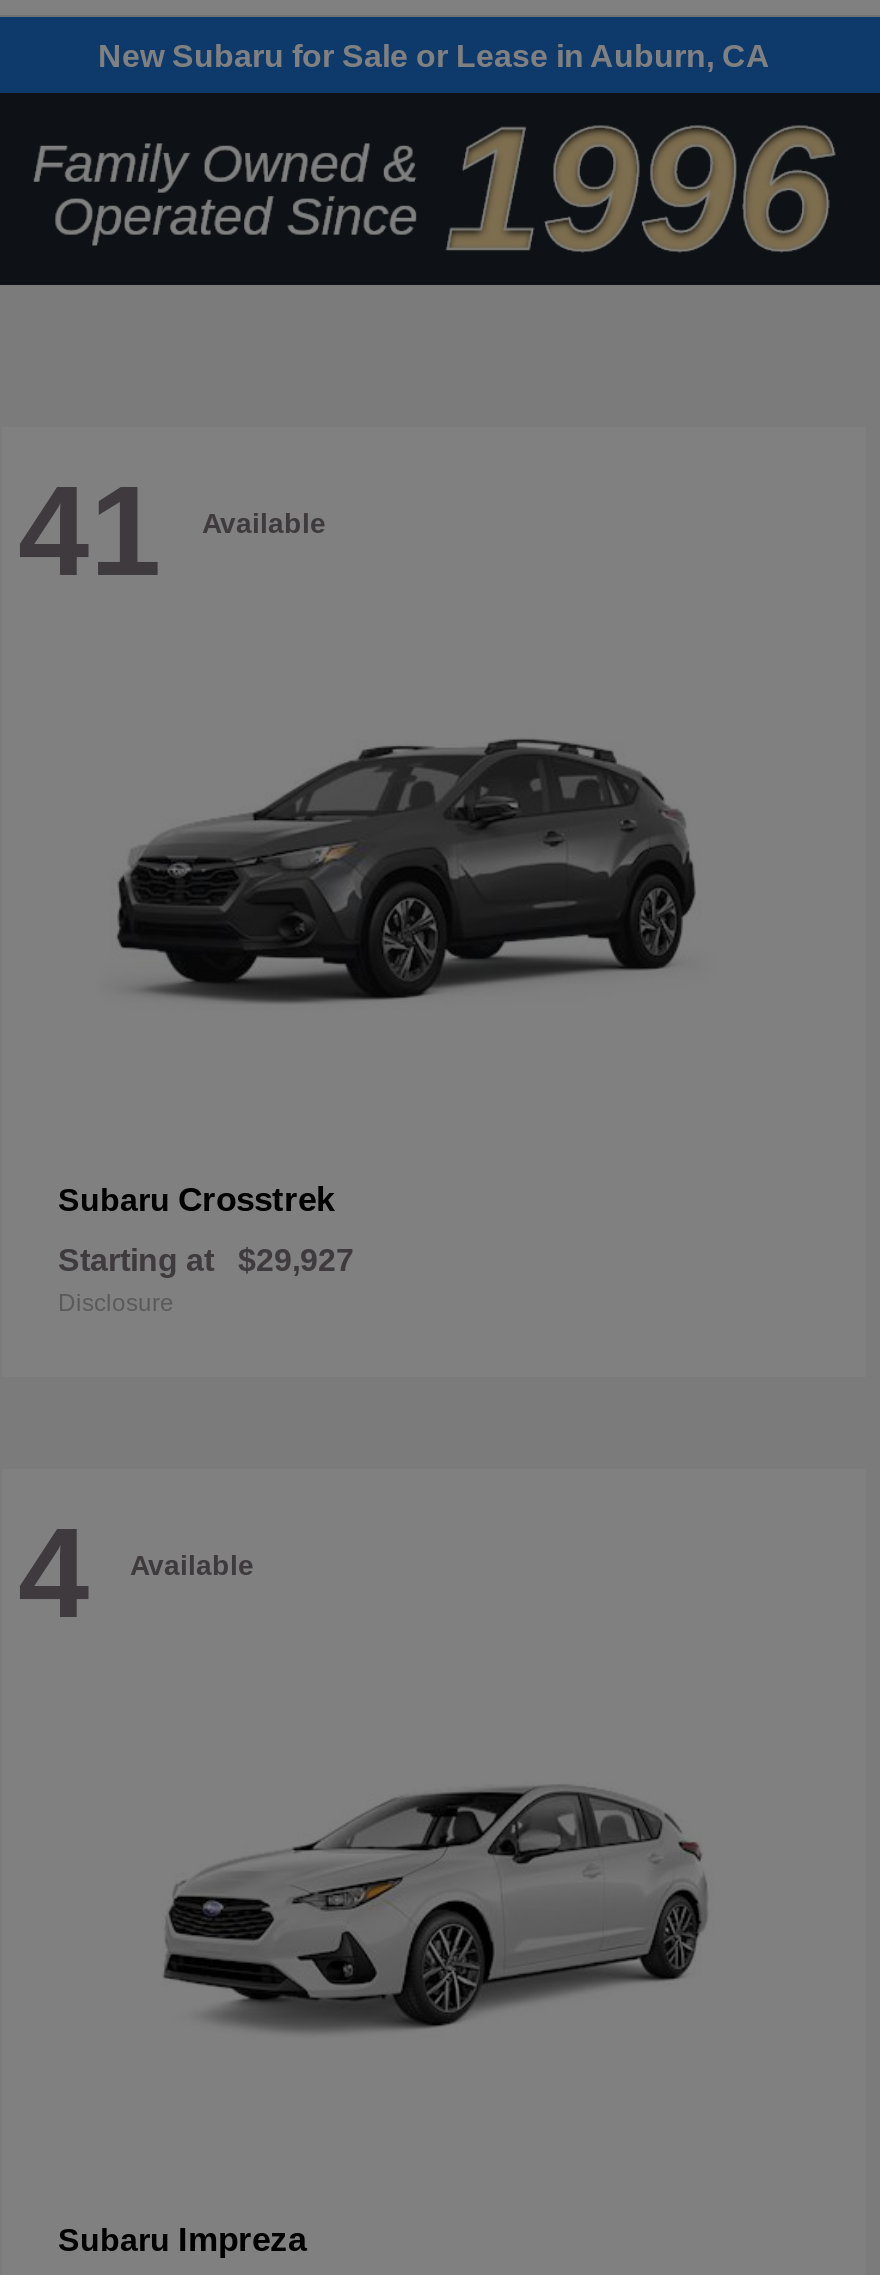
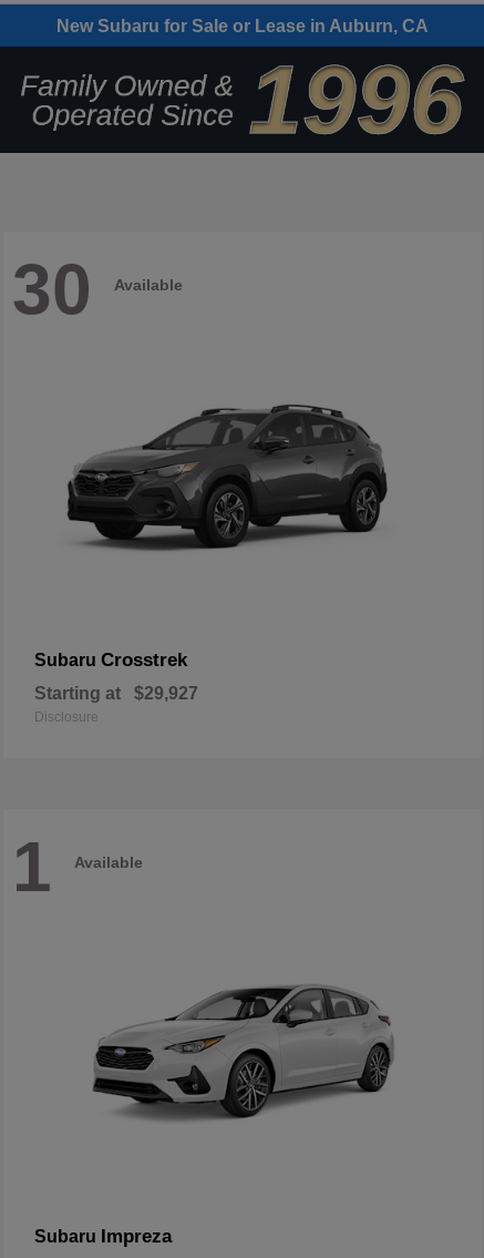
- 41 Available
+ 30 Available

- 4 Available
+ 1 Available
